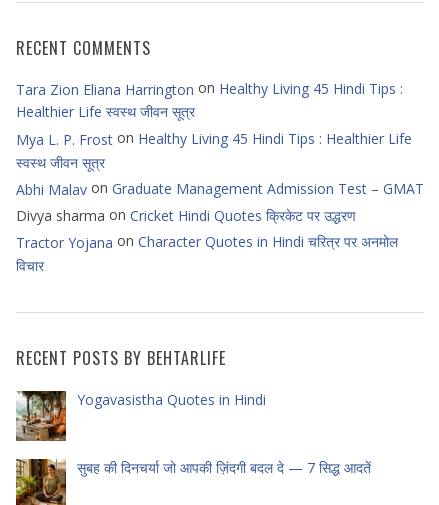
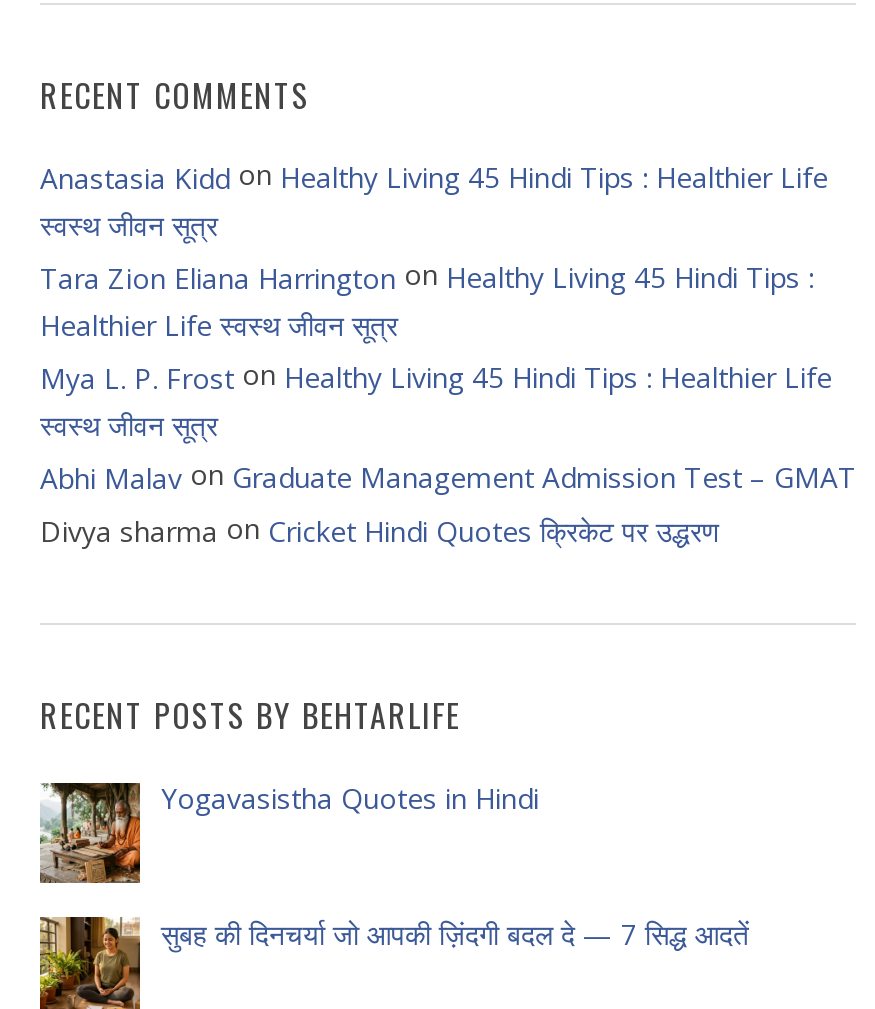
+ Anastasia Kidd on Healthy Living 45 Hindi Tips : Healthier Life
+ स्वस्थ जीवन सूत्र

moved down: Tara Zion Eliana Harrington on Healthy Living 45 Hindi Tips : | Healthier Life स्वस्थ जीवन सूत्र | Mya L. P. Frost on Healthy Living 45 Hindi Tips : Healthier Life | स्वस्थ जीवन सूत्र | Abhi Malav on Graduate Management Admission Test – GMAT | Divya sharma on Cricket Hindi Quotes क्रिकेट पर उद्धरण

- Tractor Yojana on Character Quotes in Hindi चरित्र पर अनमोल
- विचार
